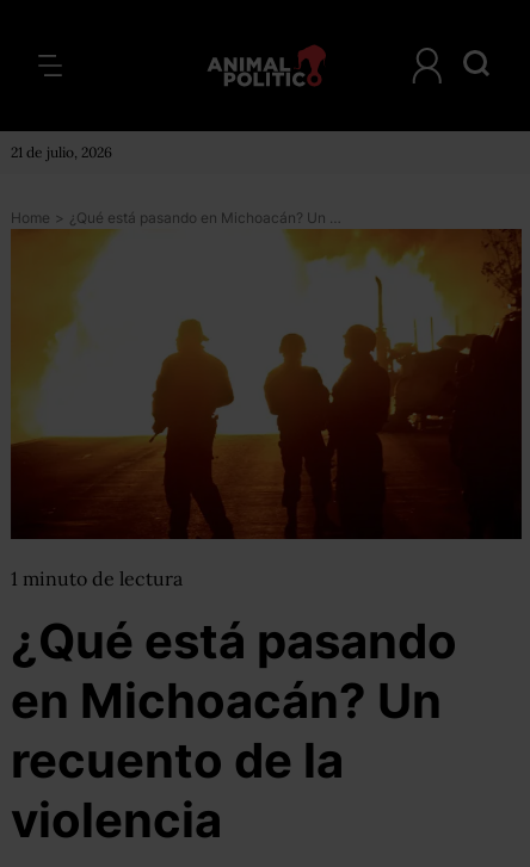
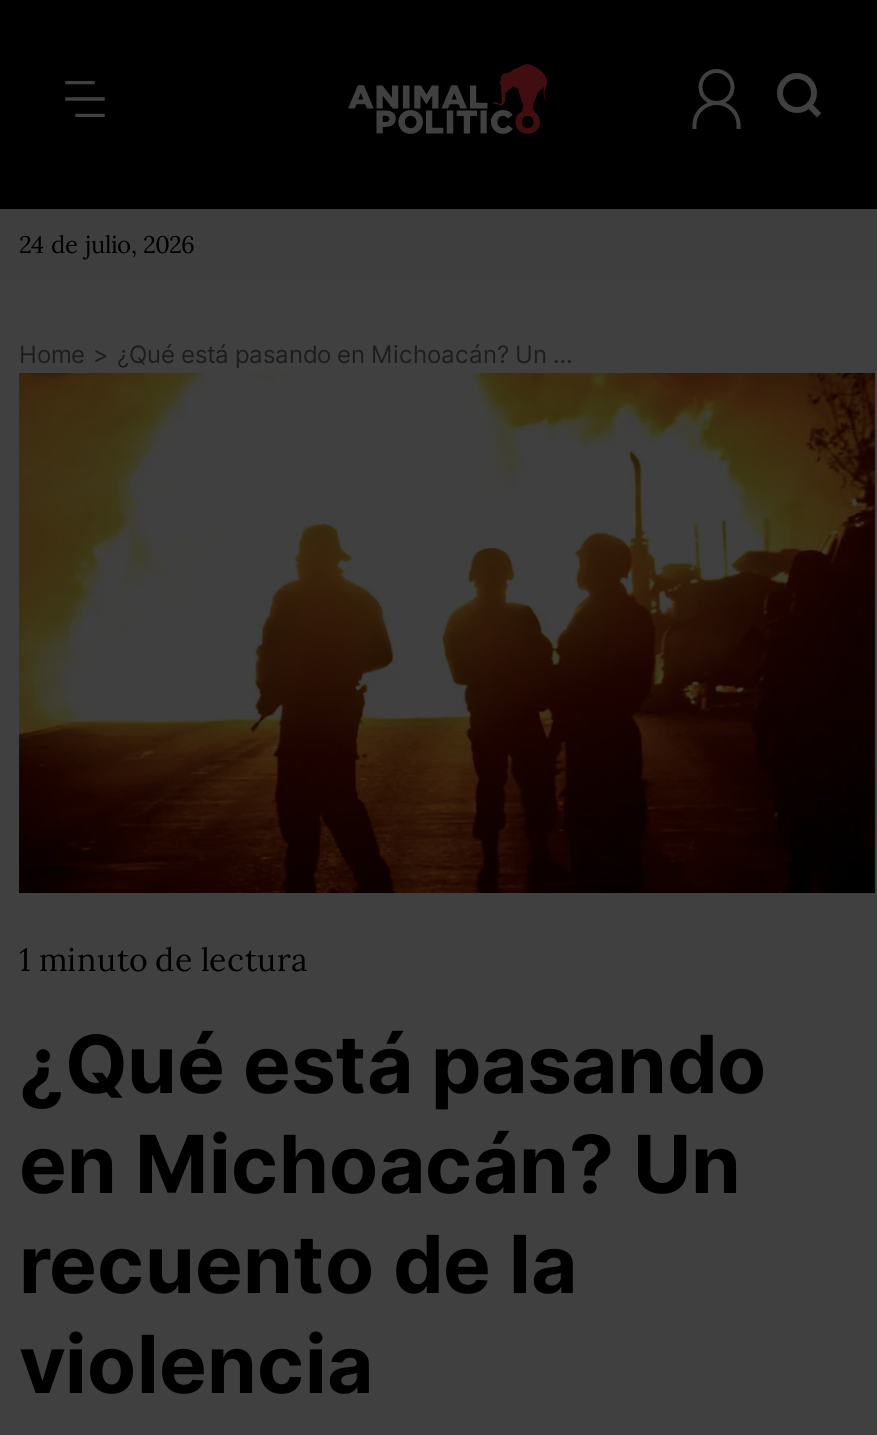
- 21 de julio, 2026
+ 24 de julio, 2026
